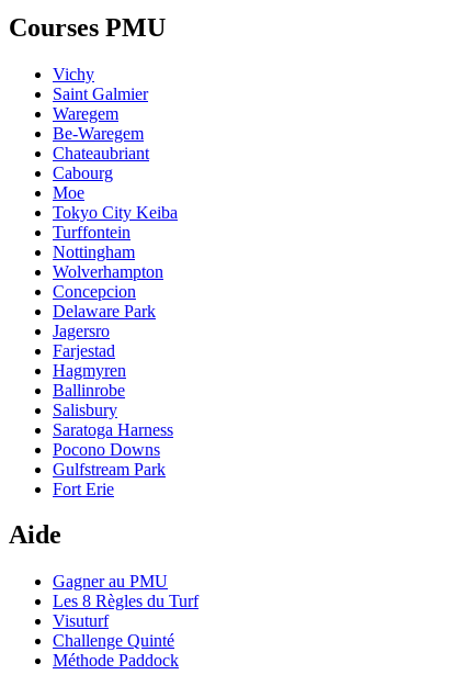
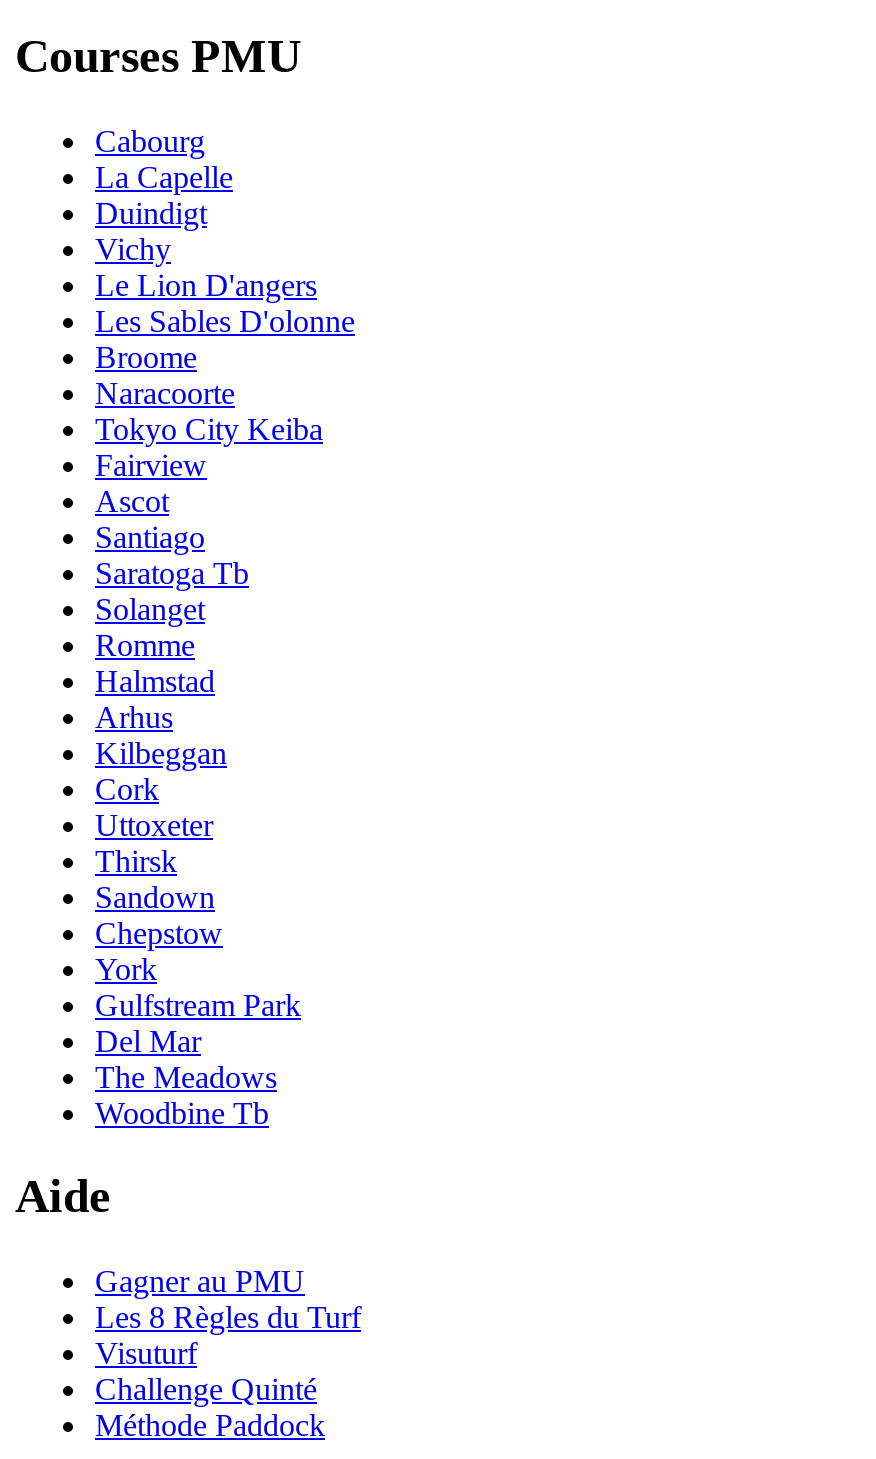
+ Cabourg
+ La Capelle
+ Duindigt

- Saint Galmier
- Waregem
- Be-Waregem
- Chateaubriant
- Cabourg
- Moe
+ Le Lion D'angers
+ Les Sables D'olonne
+ Broome
+ Naracoorte

- Turffontein
- Nottingham
- Wolverhampton
- Concepcion
- Delaware Park
- Jagersro
- Farjestad
- Hagmyren
- Ballinrobe
- Salisbury
- Saratoga Harness
- Pocono Downs
+ Fairview
+ Ascot
+ Santiago
+ Saratoga Tb
+ Solanget
+ Romme
+ Halmstad
+ Arhus
+ Kilbeggan
+ Cork
+ Uttoxeter
+ Thirsk
+ Sandown
+ Chepstow
+ York

- Fort Erie
+ Del Mar
+ The Meadows
+ Woodbine Tb
